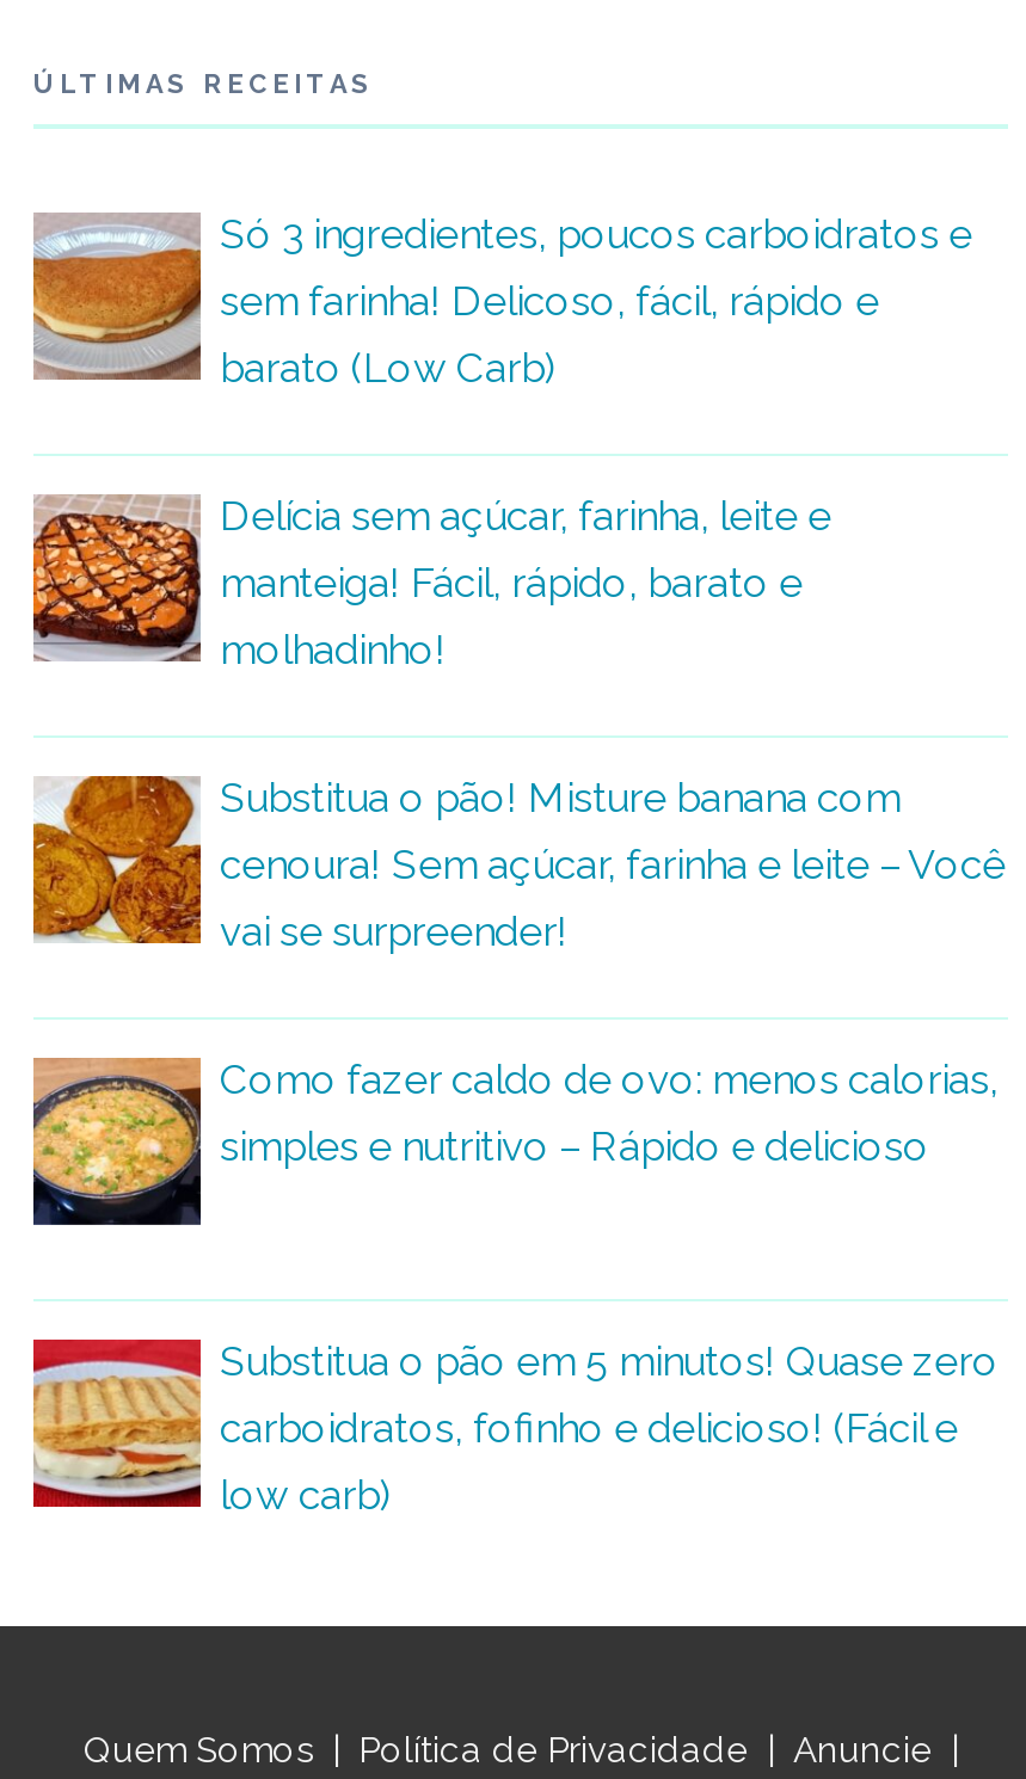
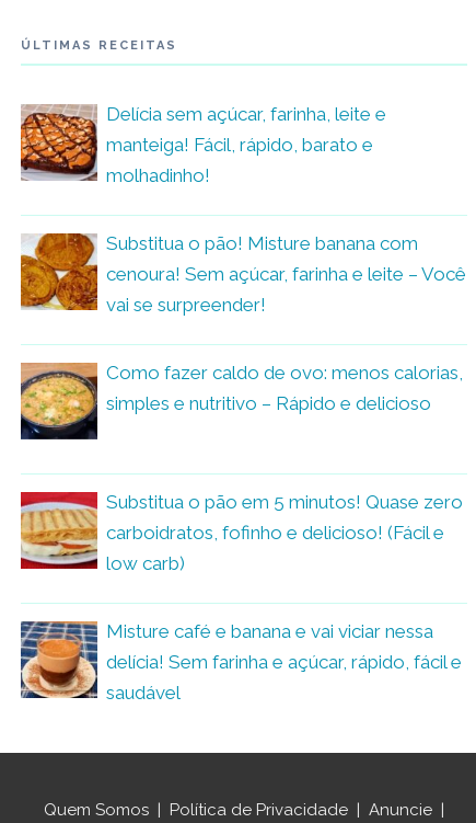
- [image]
- Só 3 ingredientes, poucos carboidratos e
- sem farinha! Delicoso, fácil, rápido e
- barato (Low Carb)

moved up: [image] | Delícia sem açúcar, farinha, leite e | manteiga! Fácil, rápido, barato e | ... | carboidratos, fofinho e delicioso! (Fácil e | low carb)

+ [image]
+ Misture café e banana e vai viciar nessa
+ delícia! Sem farinha e açúcar, rápido, fácil e
+ saudável
